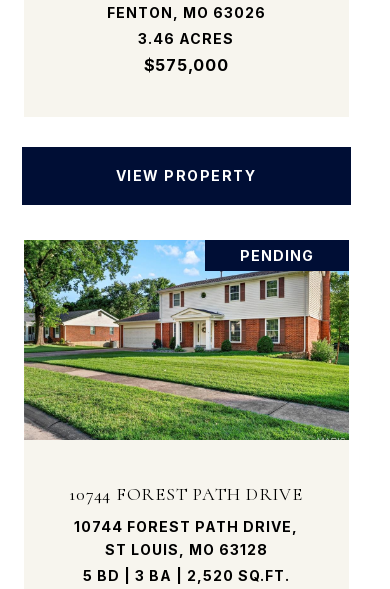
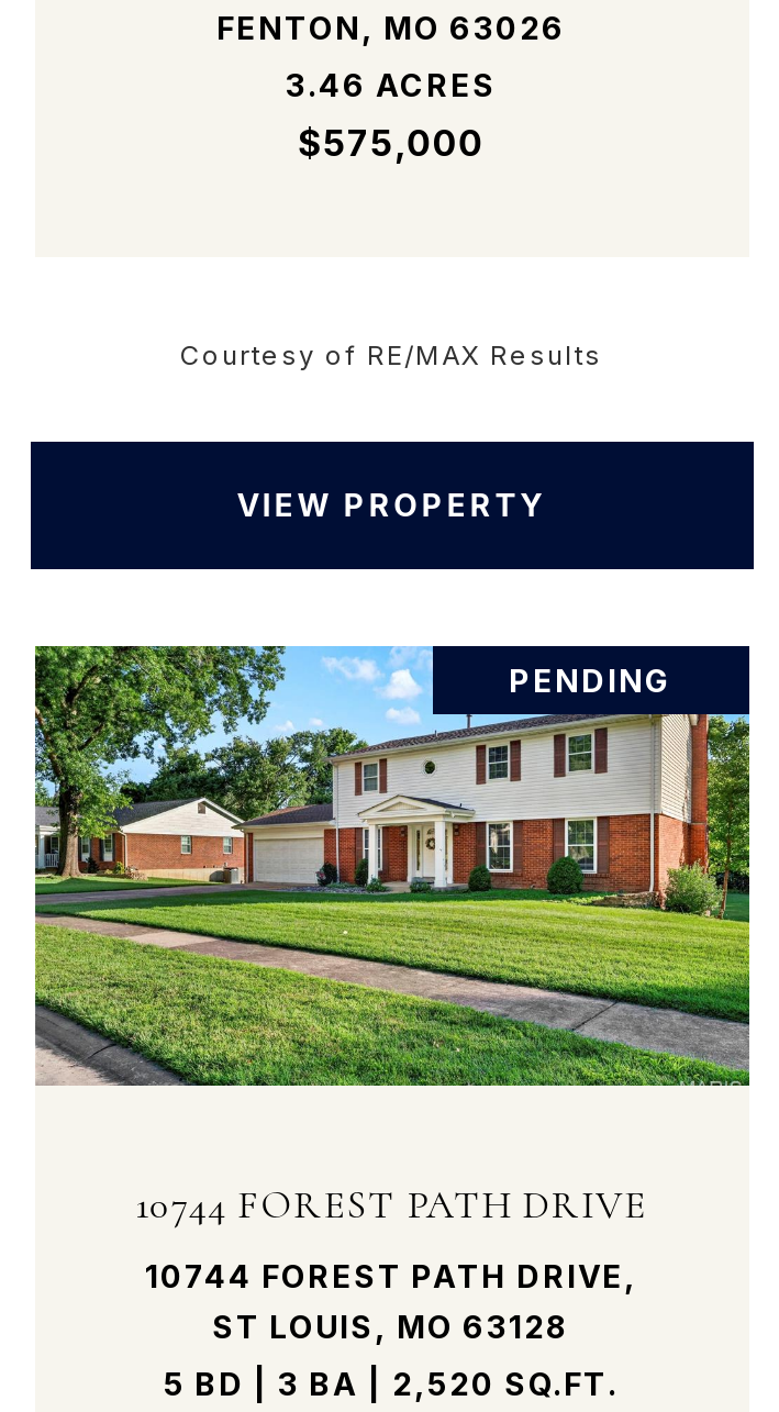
+ Courtesy of RE/MAX Results
